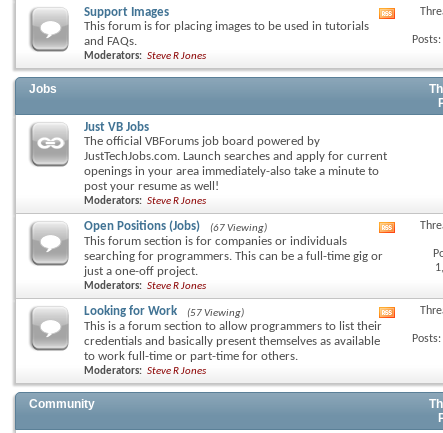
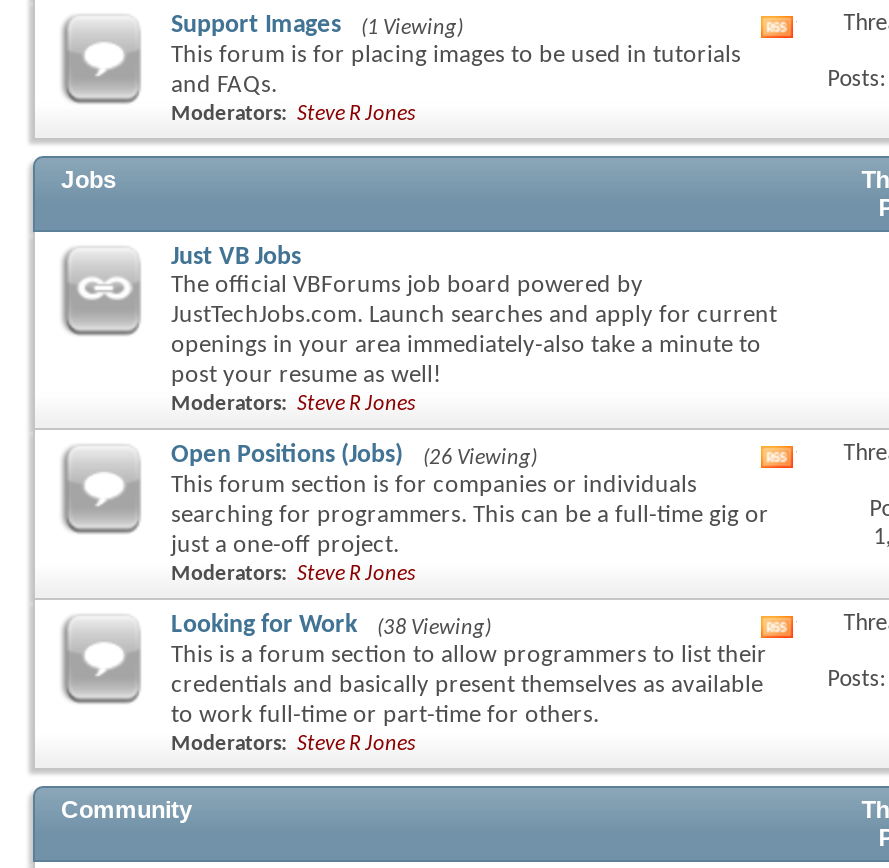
+ (1 Viewing)

- Open Positions (Jobs) (67 Viewing)
+ Open Positions (Jobs) (26 Viewing)

- Looking for Work (57 Viewing)
+ Looking for Work (38 Viewing)
